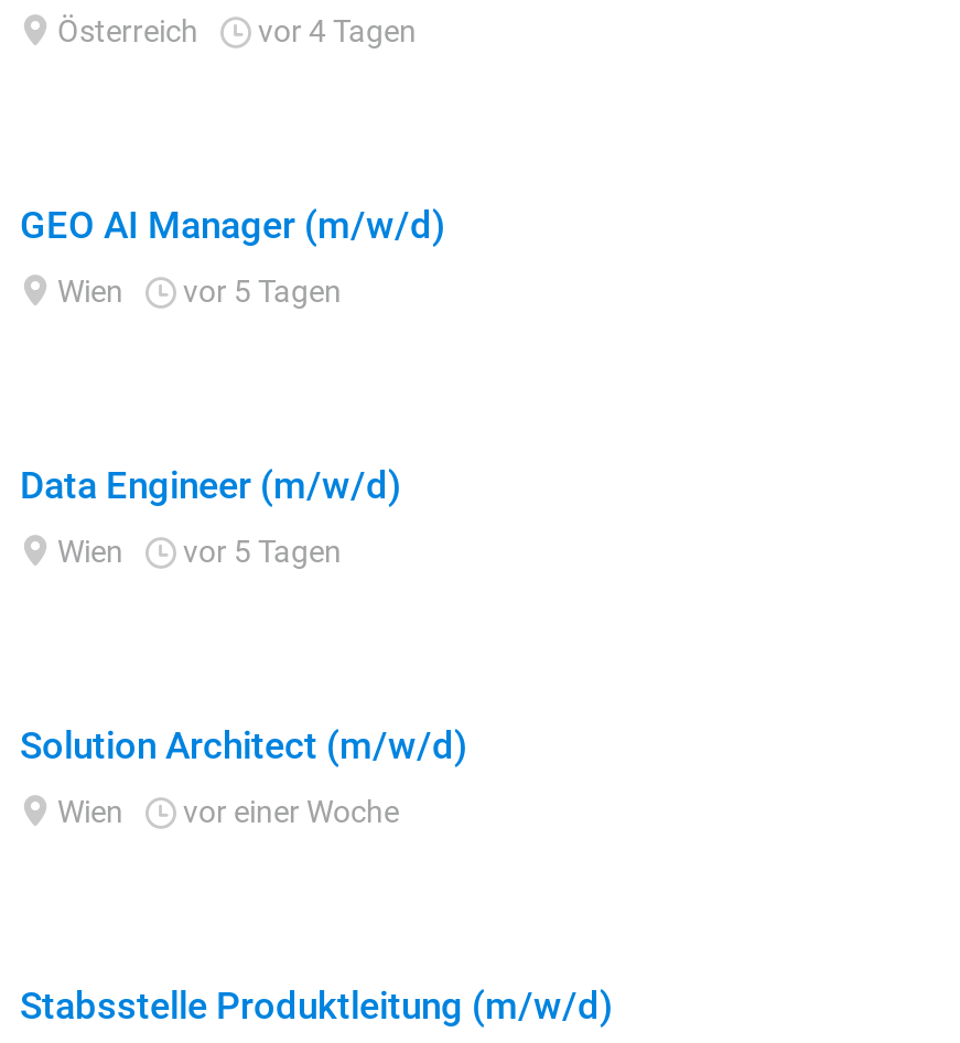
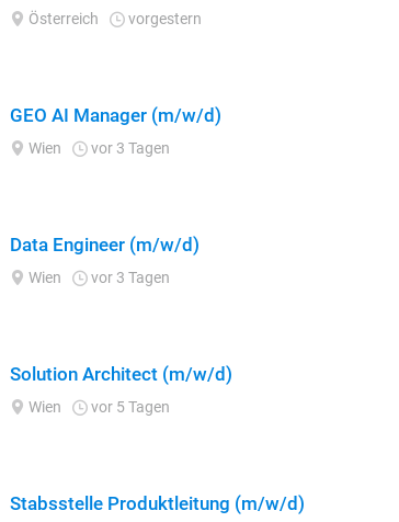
- vor 4 Tagen
+ vorgestern

- Wien vor 5 Tagen
+ Wien vor 3 Tagen

- Wien vor 5 Tagen
+ Wien vor 3 Tagen

- vor einer Woche
+ vor 5 Tagen
